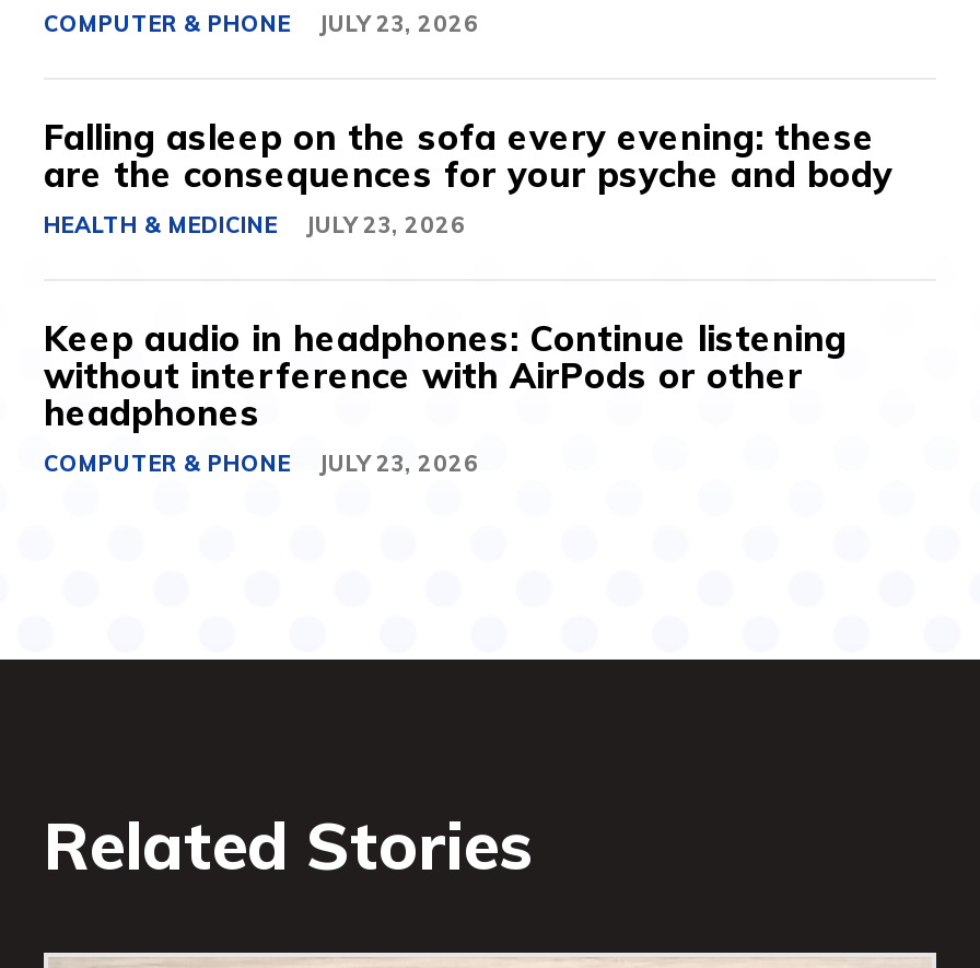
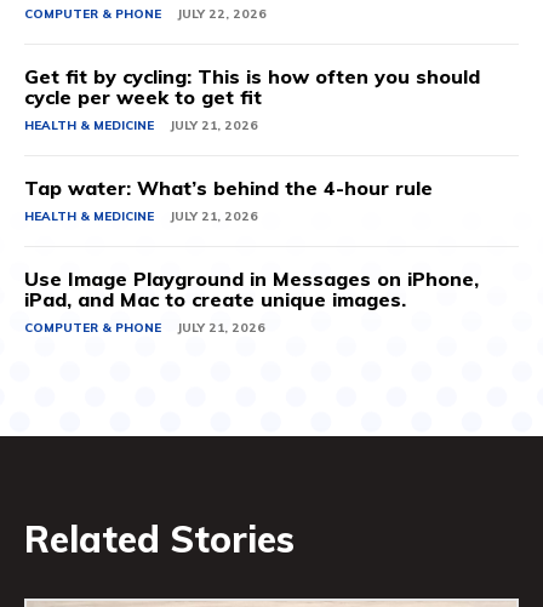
- COMPUTER & PHONE JULY 23, 2026
+ COMPUTER & PHONE JULY 22, 2026

- Falling asleep on the sofa every evening: these
- are the consequences for your psyche and body
+ Get fit by cycling: This is how often you should
+ cycle per week to get fit

- JULY 23, 2026
- Keep audio in headphones: Continue listening
- without interference with AirPods or other
- headphones
+ JULY 21, 2026
+ Tap water: What’s behind the 4-hour rule
+ HEALTH & MEDICINE
+ JULY 21, 2026
+ Use Image Playground in Messages on iPhone,
+ iPad, and Mac to create unique images.

- COMPUTER & PHONE JULY 23, 2026
+ COMPUTER & PHONE JULY 21, 2026
